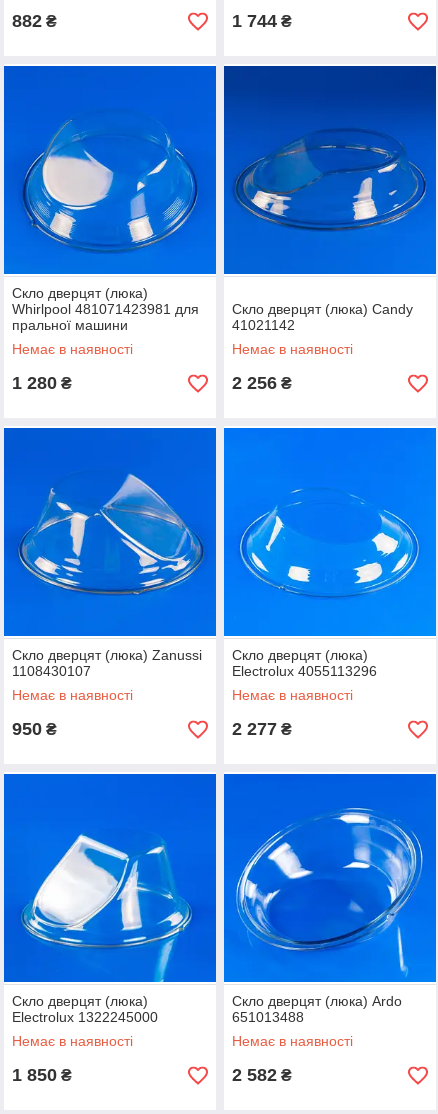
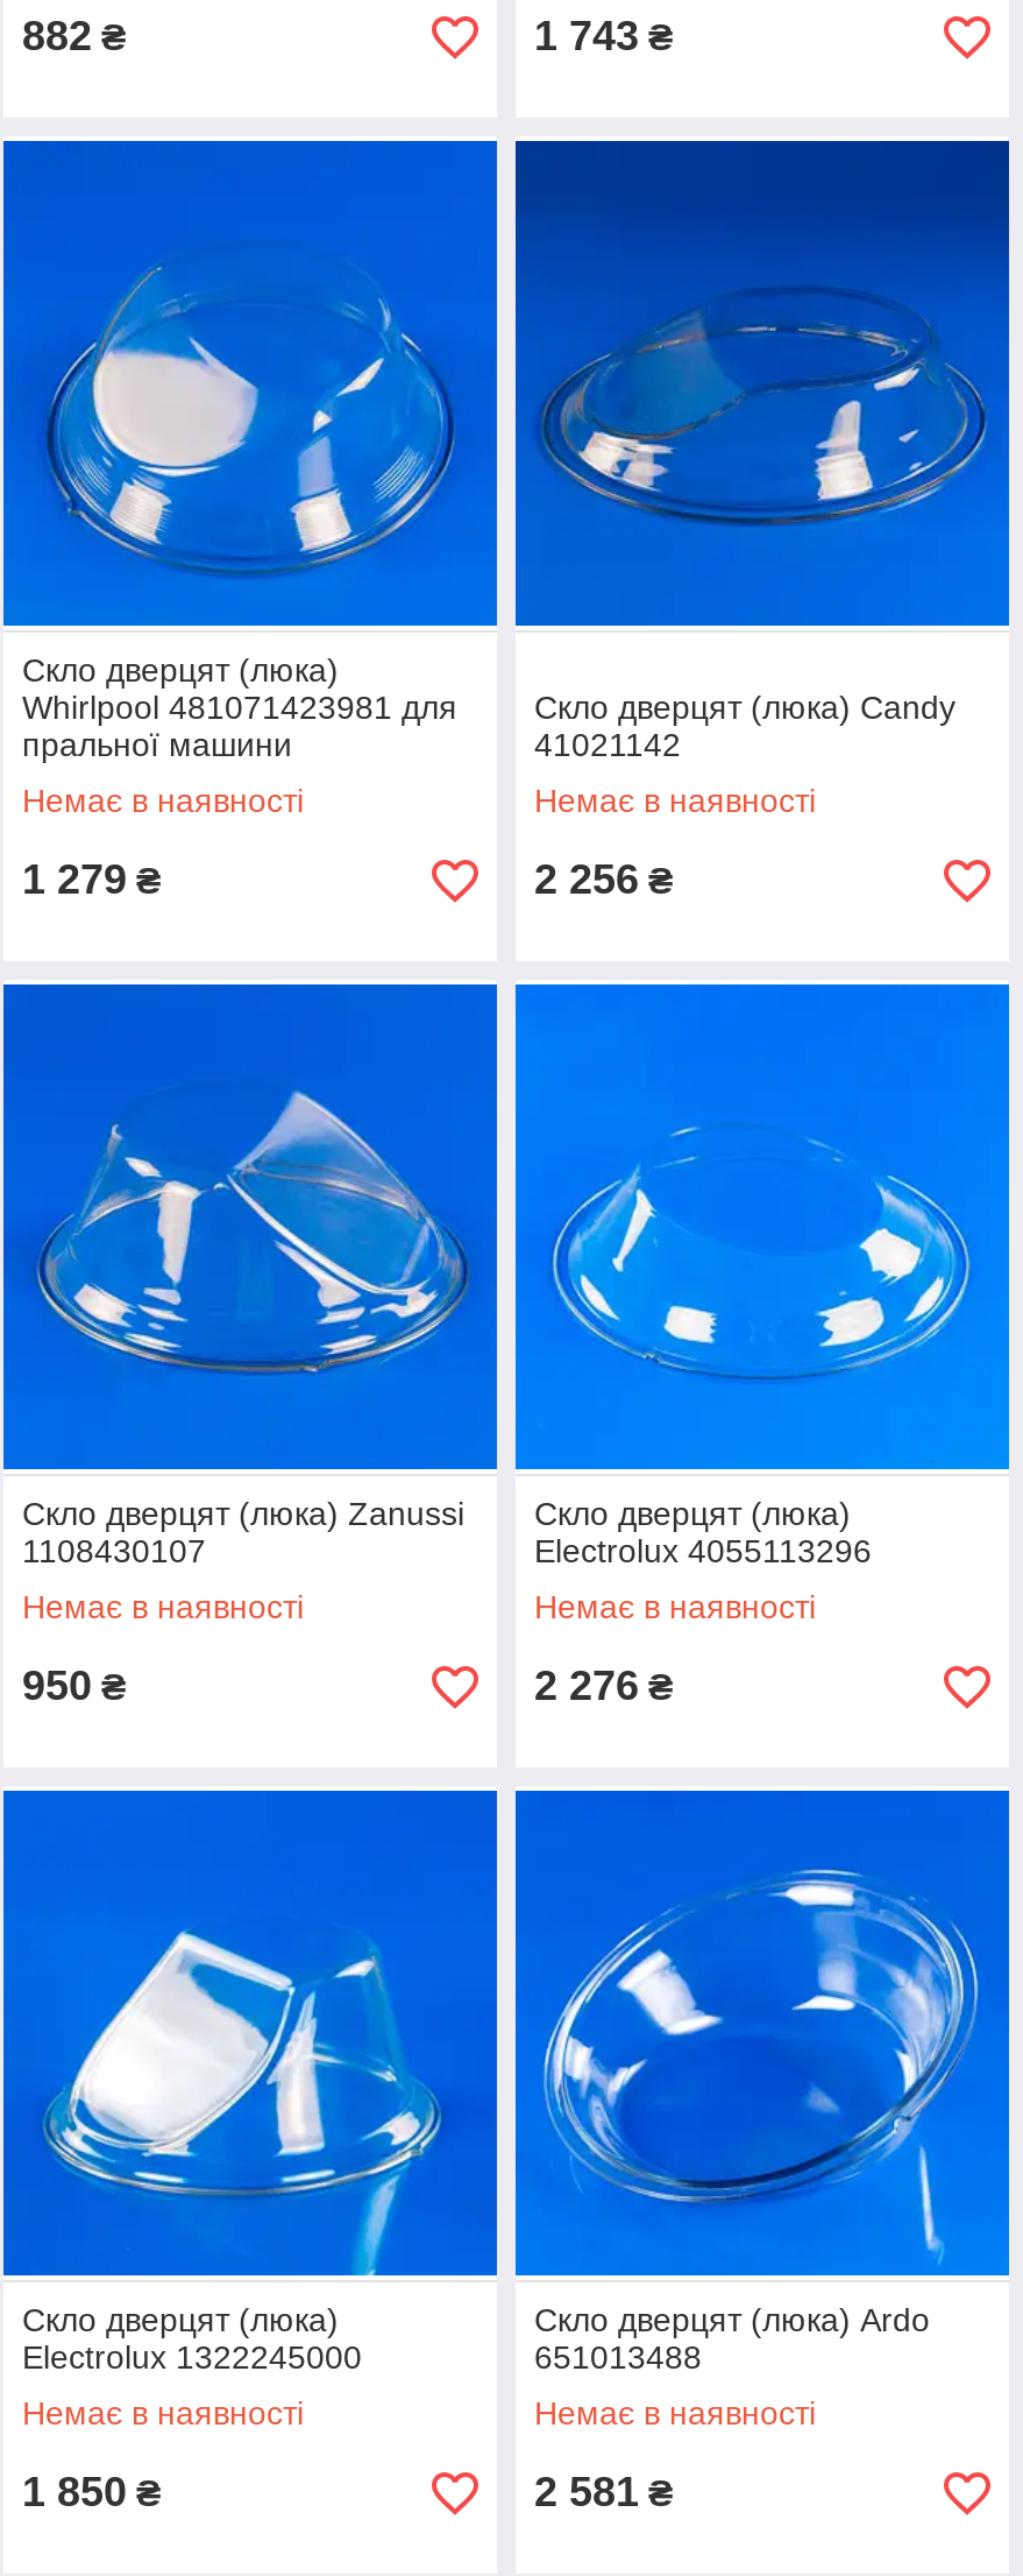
- 1 744 ₴
+ 1 743 ₴

- 1 280 ₴
+ 1 279 ₴

- 2 277 ₴
+ 2 276 ₴

- 2 582 ₴
+ 2 581 ₴
